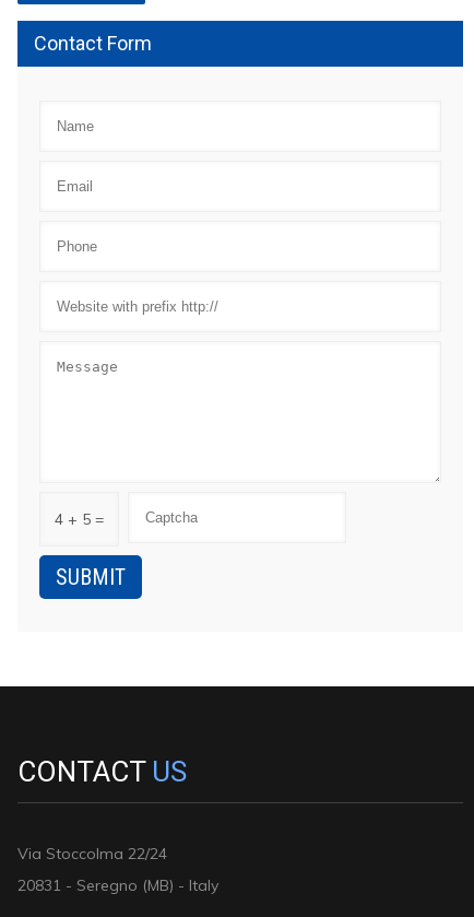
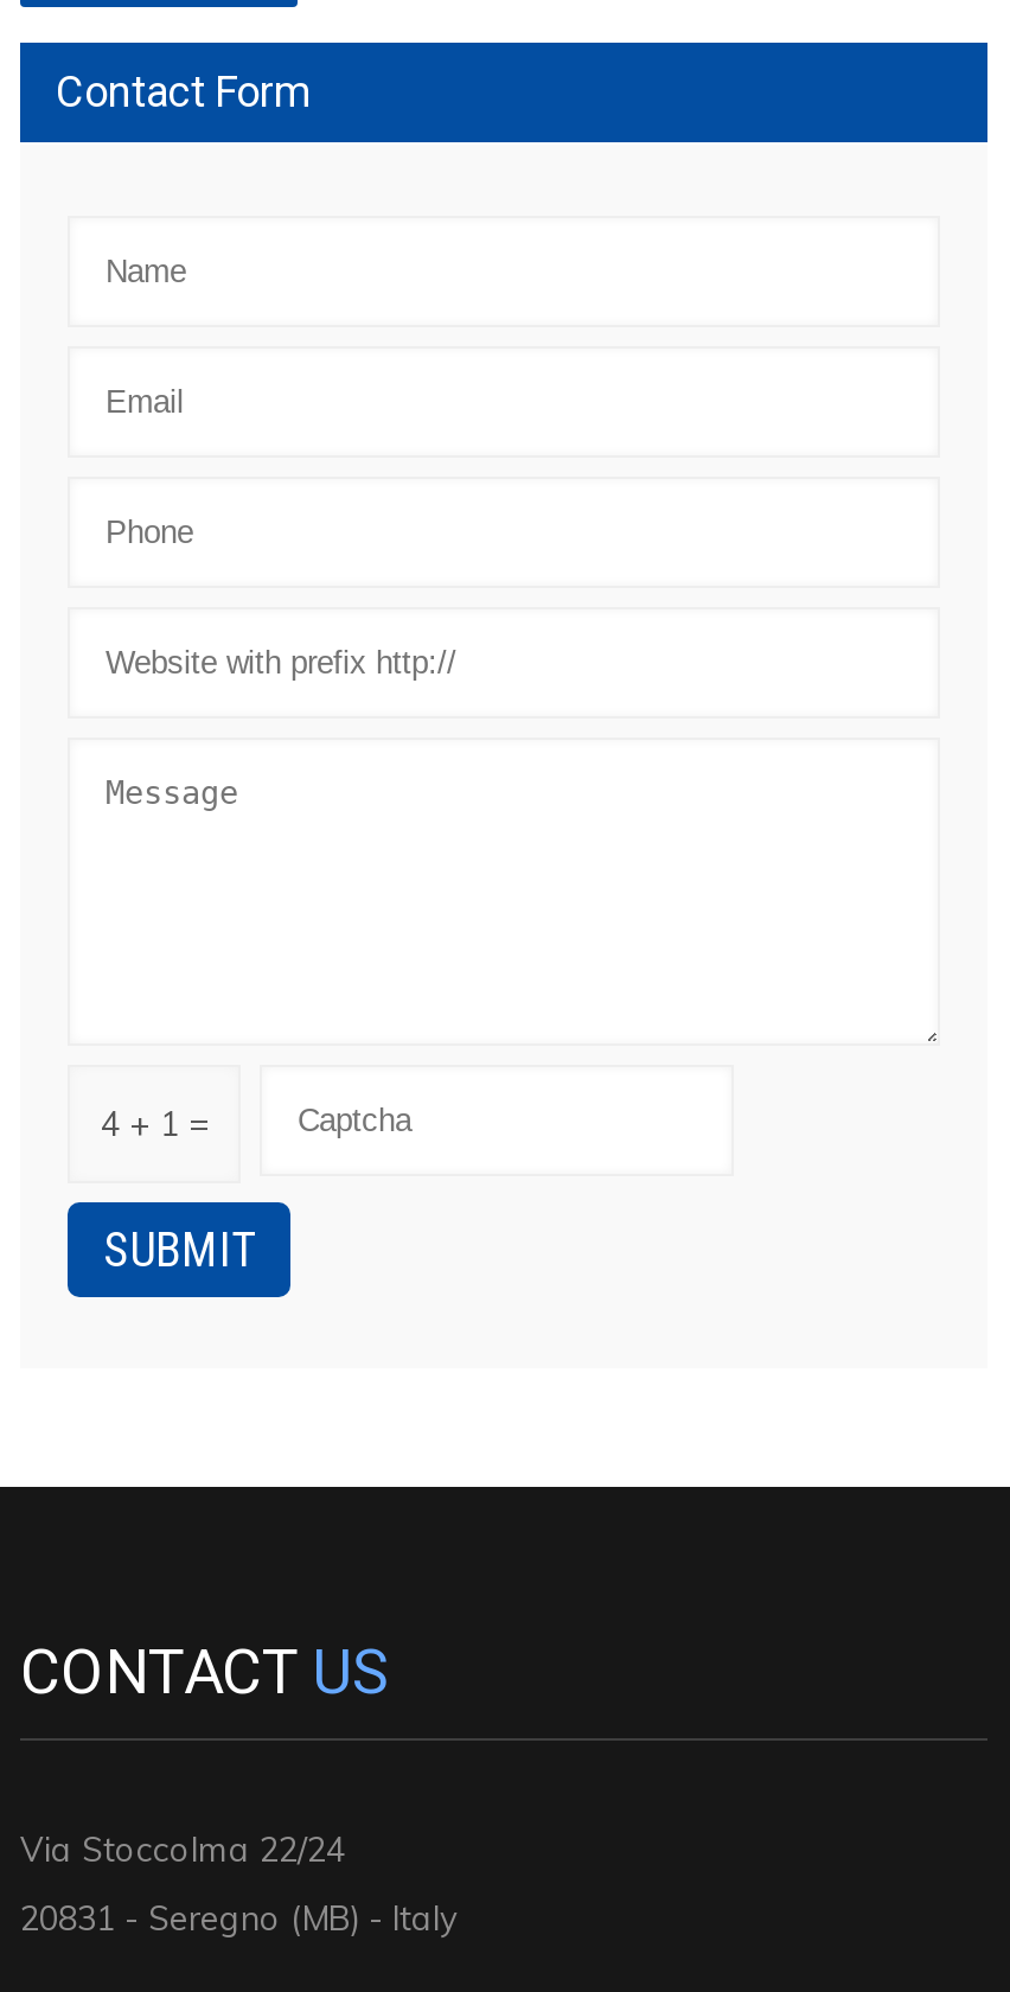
- 4 + 5 =
+ 4 + 1 =
